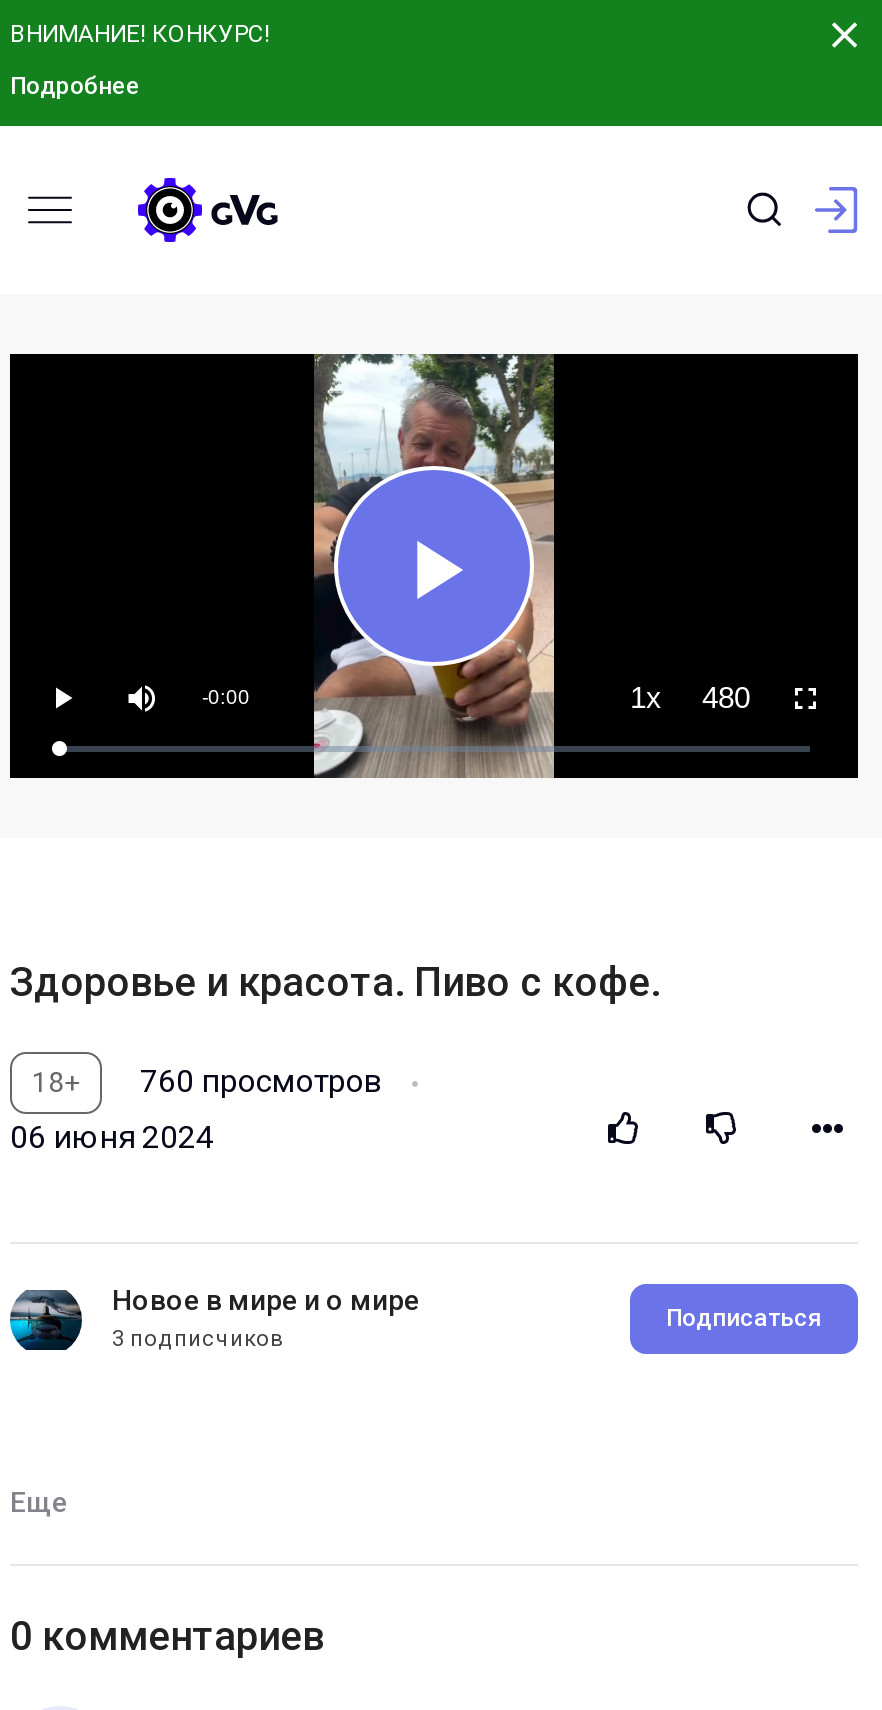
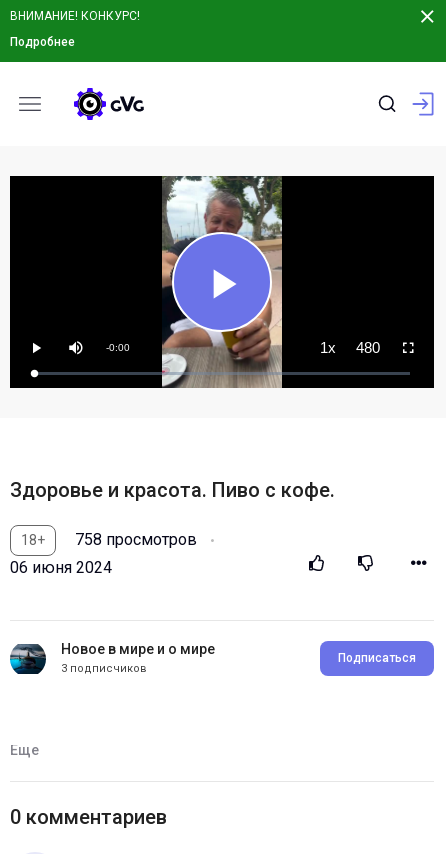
- 18+ 760 просмотров
+ 18+ 758 просмотров
